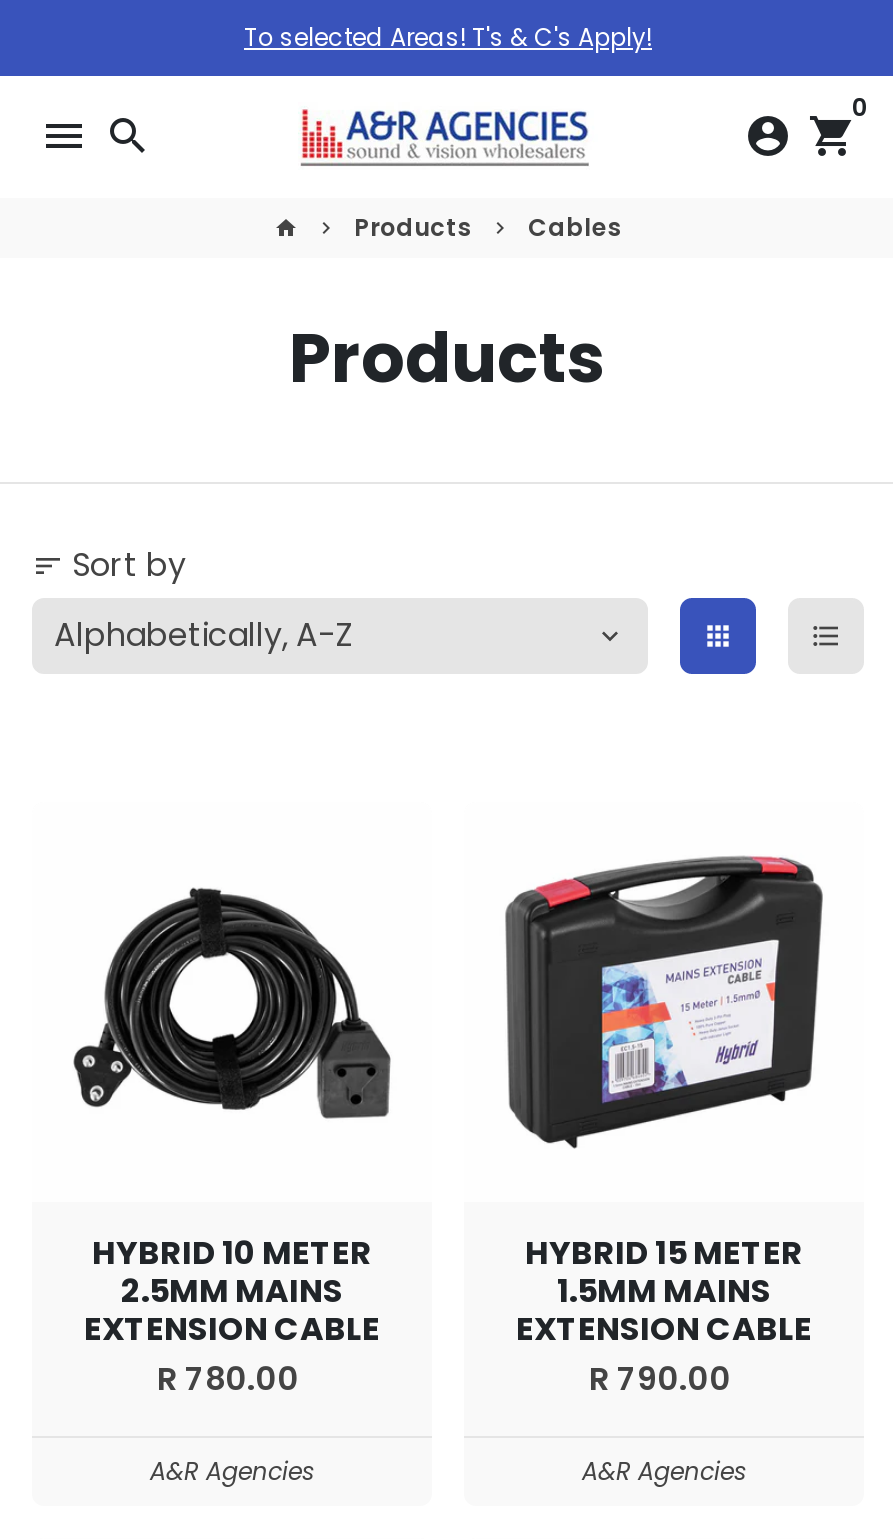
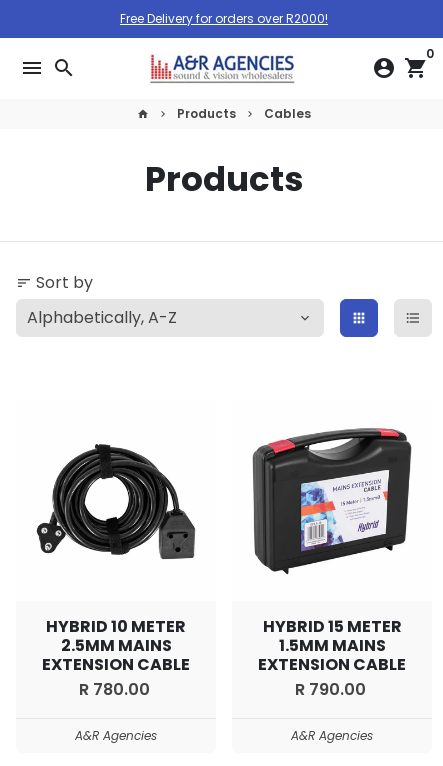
- To selected Areas! T's & C's Apply!
+ Free Delivery for orders over R2000!
